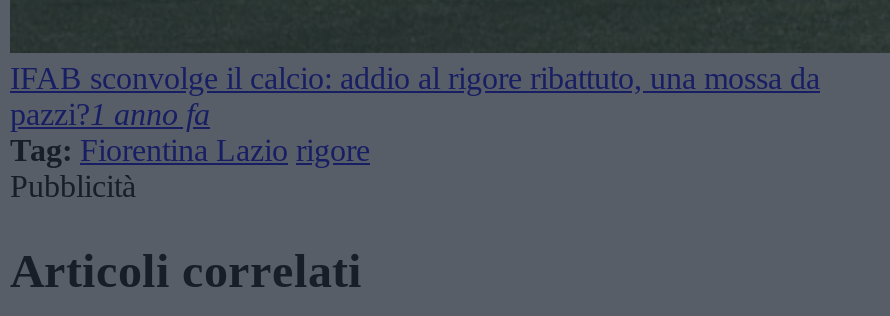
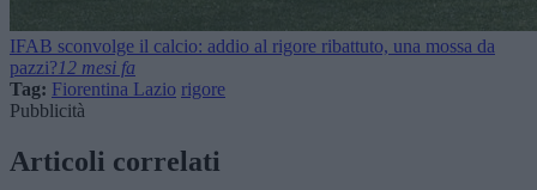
- pazzi?1 anno fa
+ pazzi?12 mesi fa
